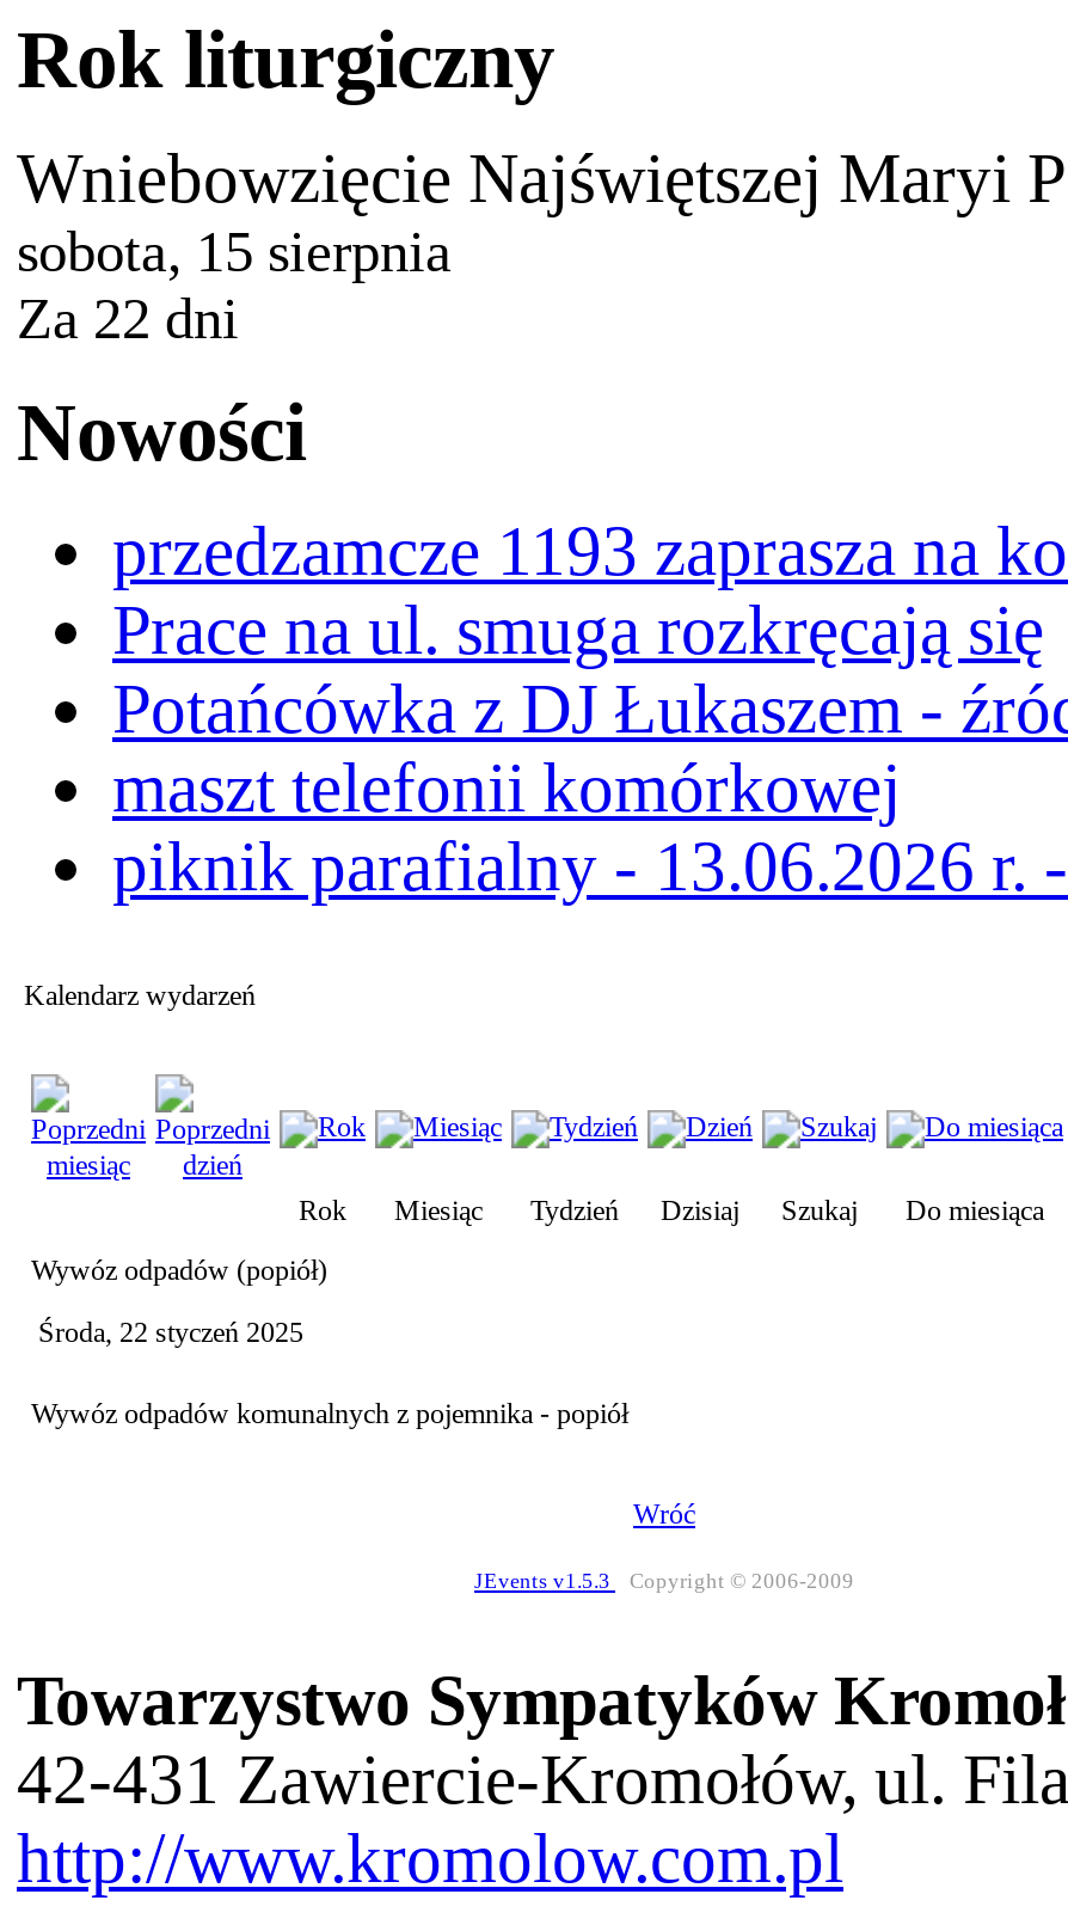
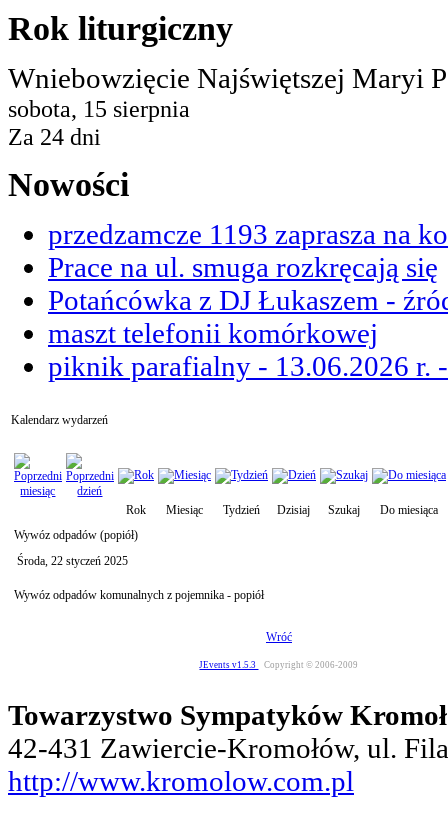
- Za 22 dni
+ Za 24 dni
